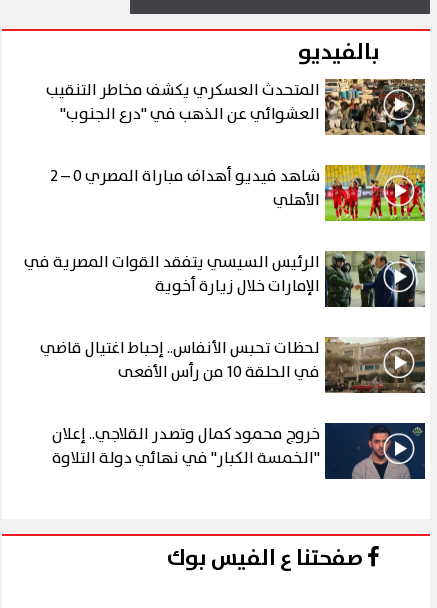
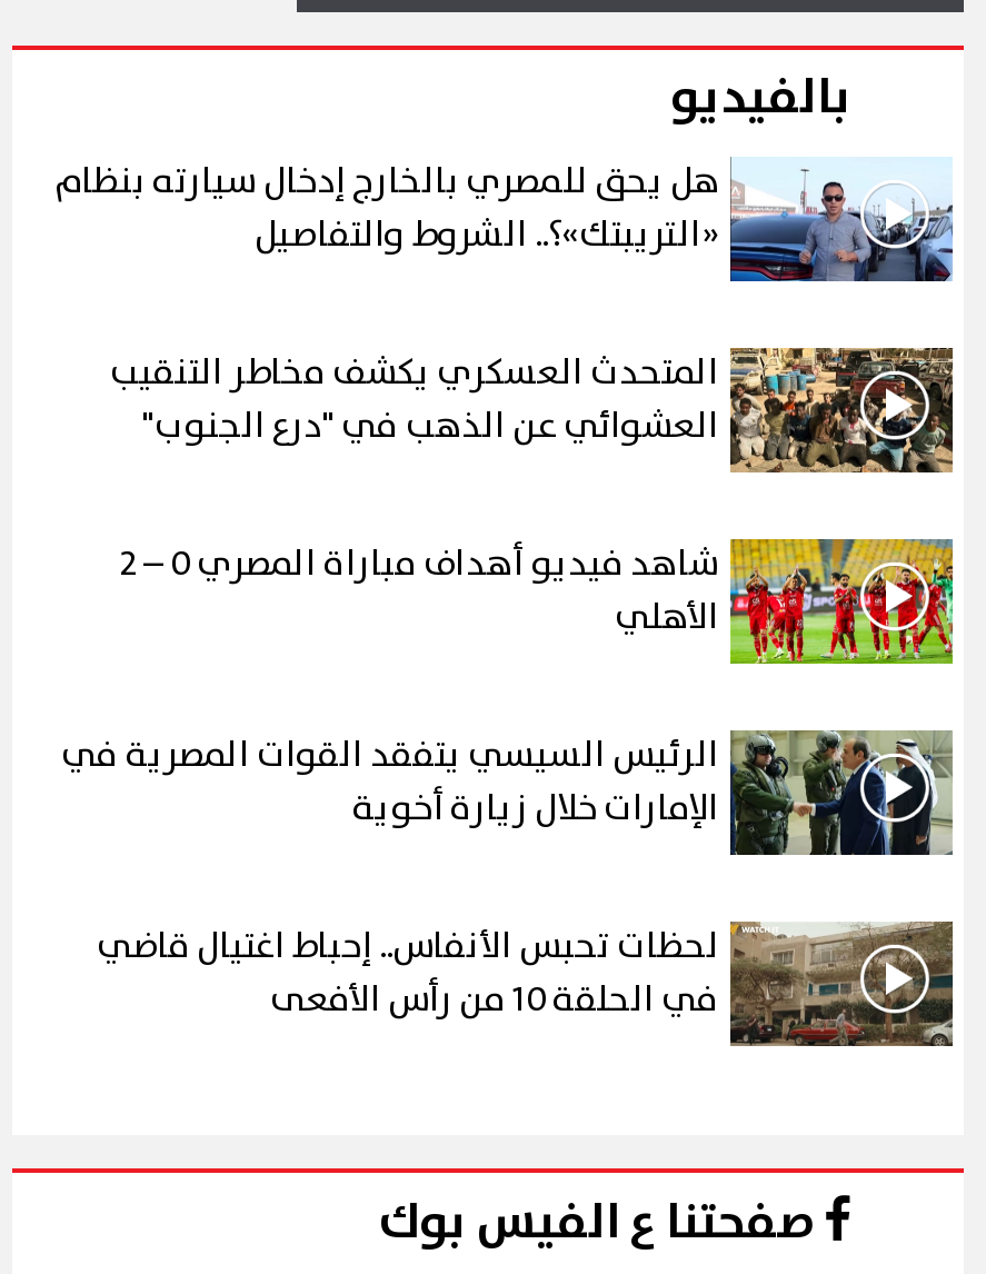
+ [image]
+ هل يحق للمصري بالخارج إدخال سيارته بنظام
+ «التريبتك»؟.. الشروط والتفاصيل

moved down: [image] | المتحدث العسكري يكشف مخاطر التنقيب | العشوائي عن الذهب في "درع الجنوب" | الأهلي | الرئيس السيسي يتفقد القوات المصرية في | الإمارات خلال زيارة أخوية | لحظات تحبس الأنفاس.. إحباط اغتيال قاضي

moved down: [image]

- [image]
- خروج محمود كمال وتصدر القلاجي.. إعلان
- "الخمسة الكبار" في نهائي دولة التلاوة
